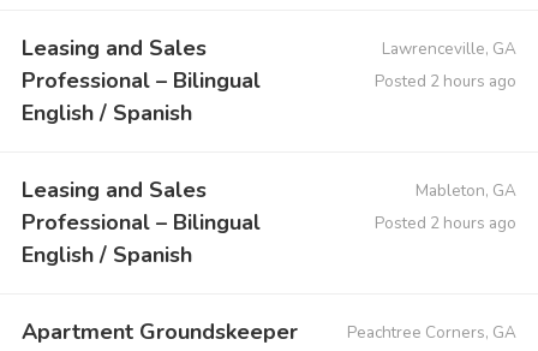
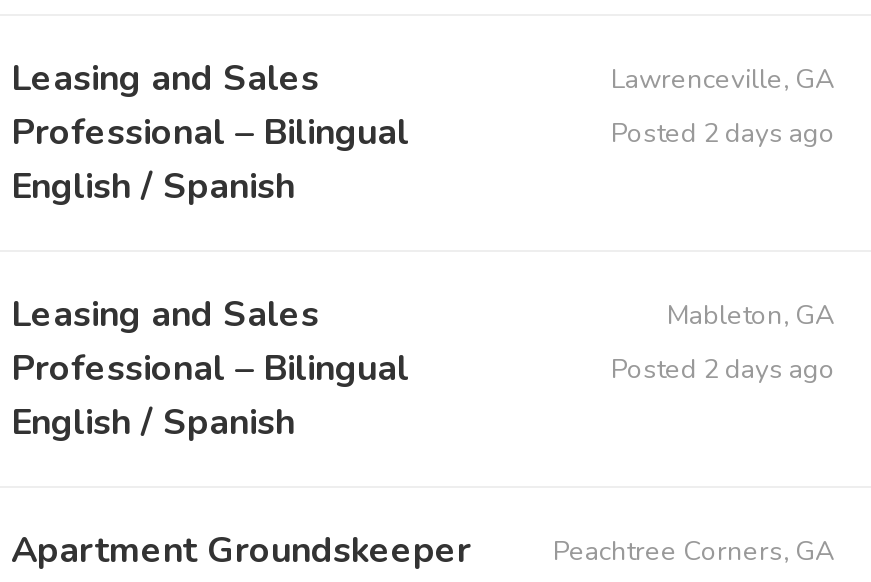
- Posted 2 hours ago
+ Posted 2 days ago

- Posted 2 hours ago
+ Posted 2 days ago
